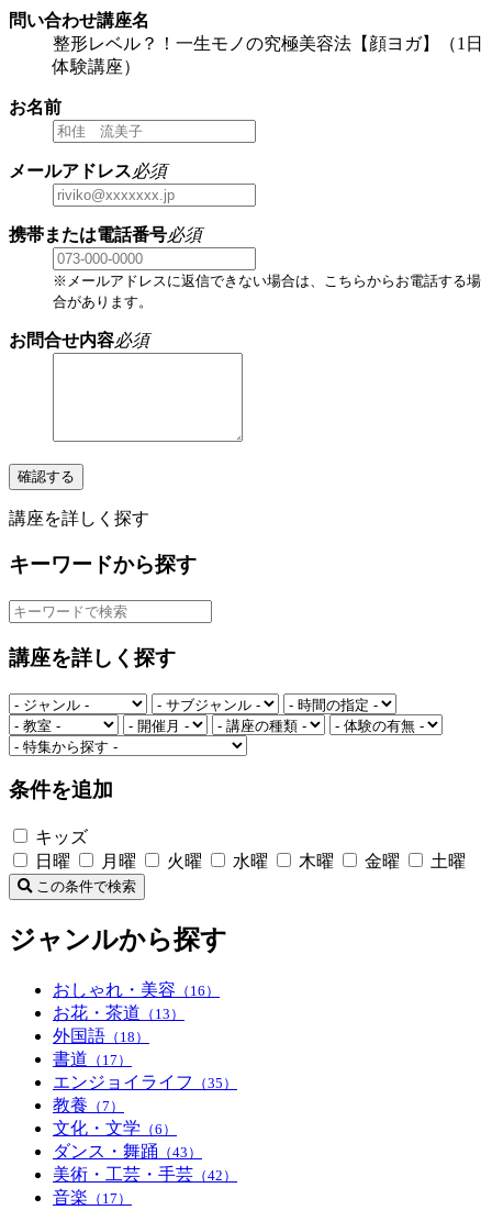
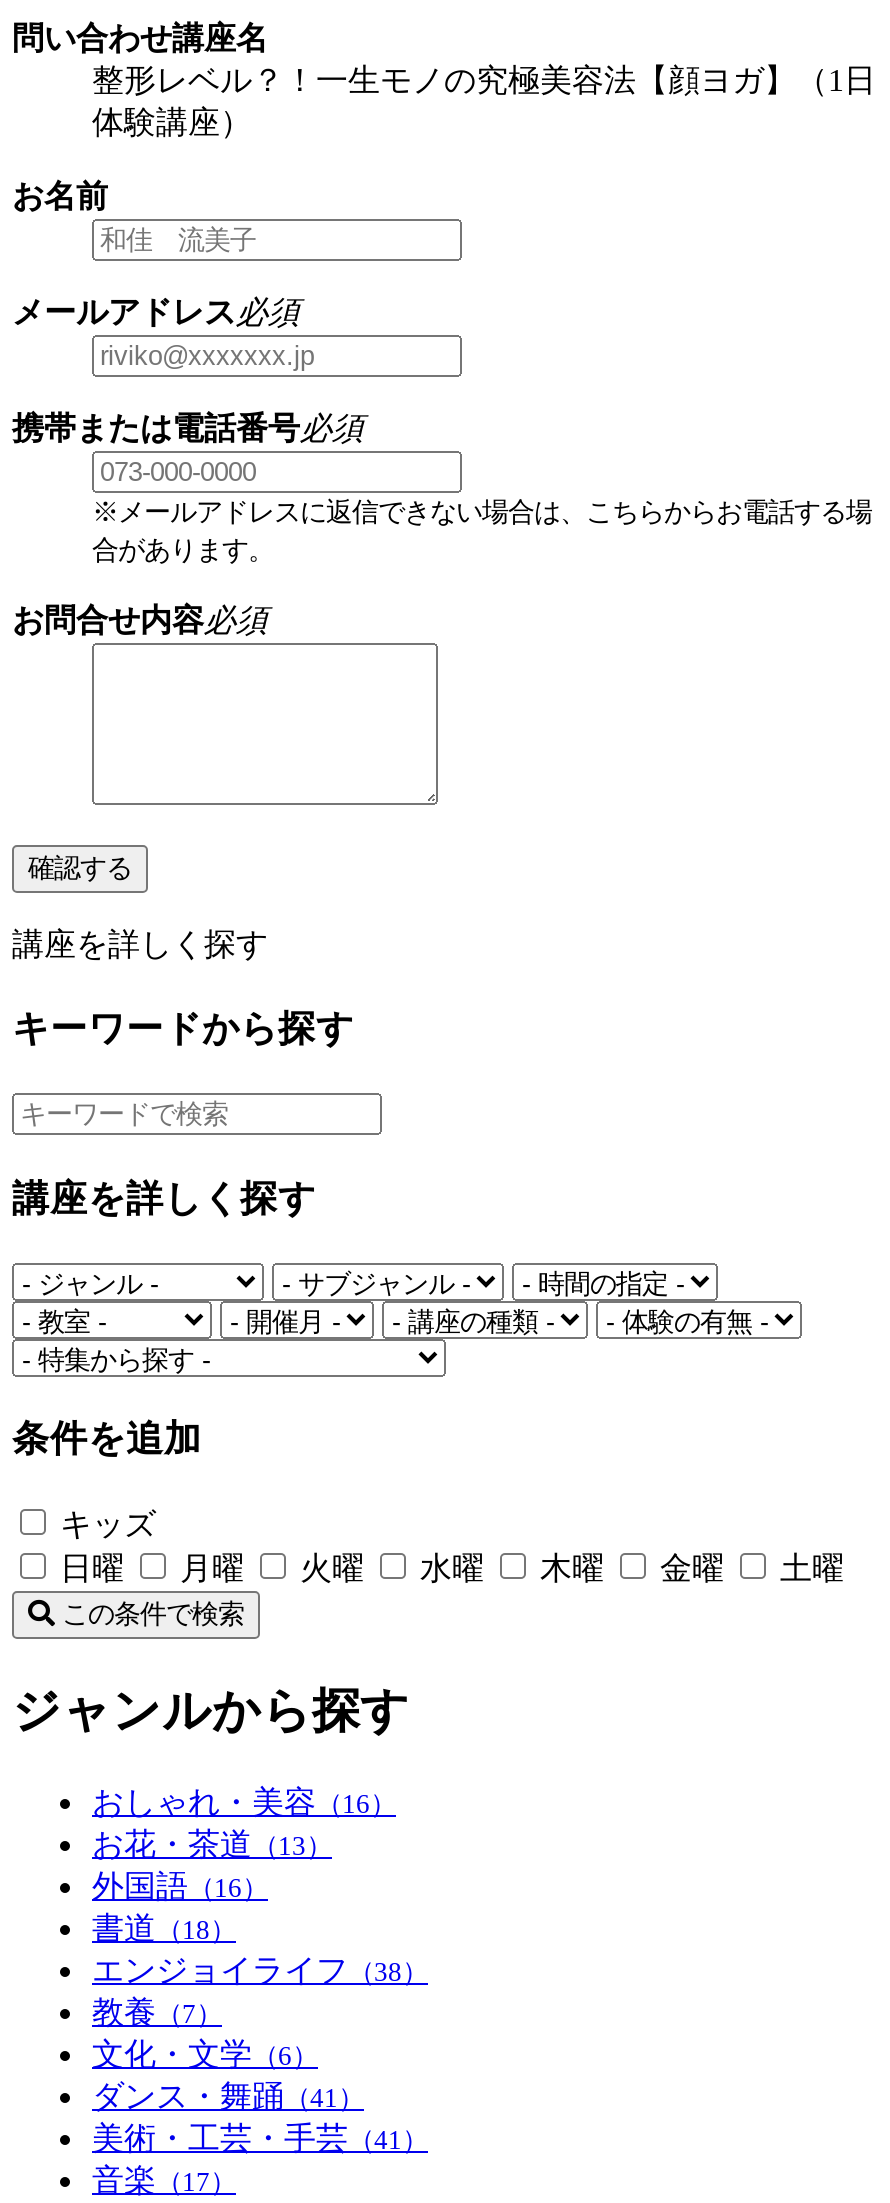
- 外国語（18）
+ 外国語（16）

- 書道（17）
+ 書道（18）

- エンジョイライフ（35）
+ エンジョイライフ（38）

- ダンス・舞踊（43）
+ ダンス・舞踊（41）

- 美術・工芸・手芸（42）
+ 美術・工芸・手芸（41）
